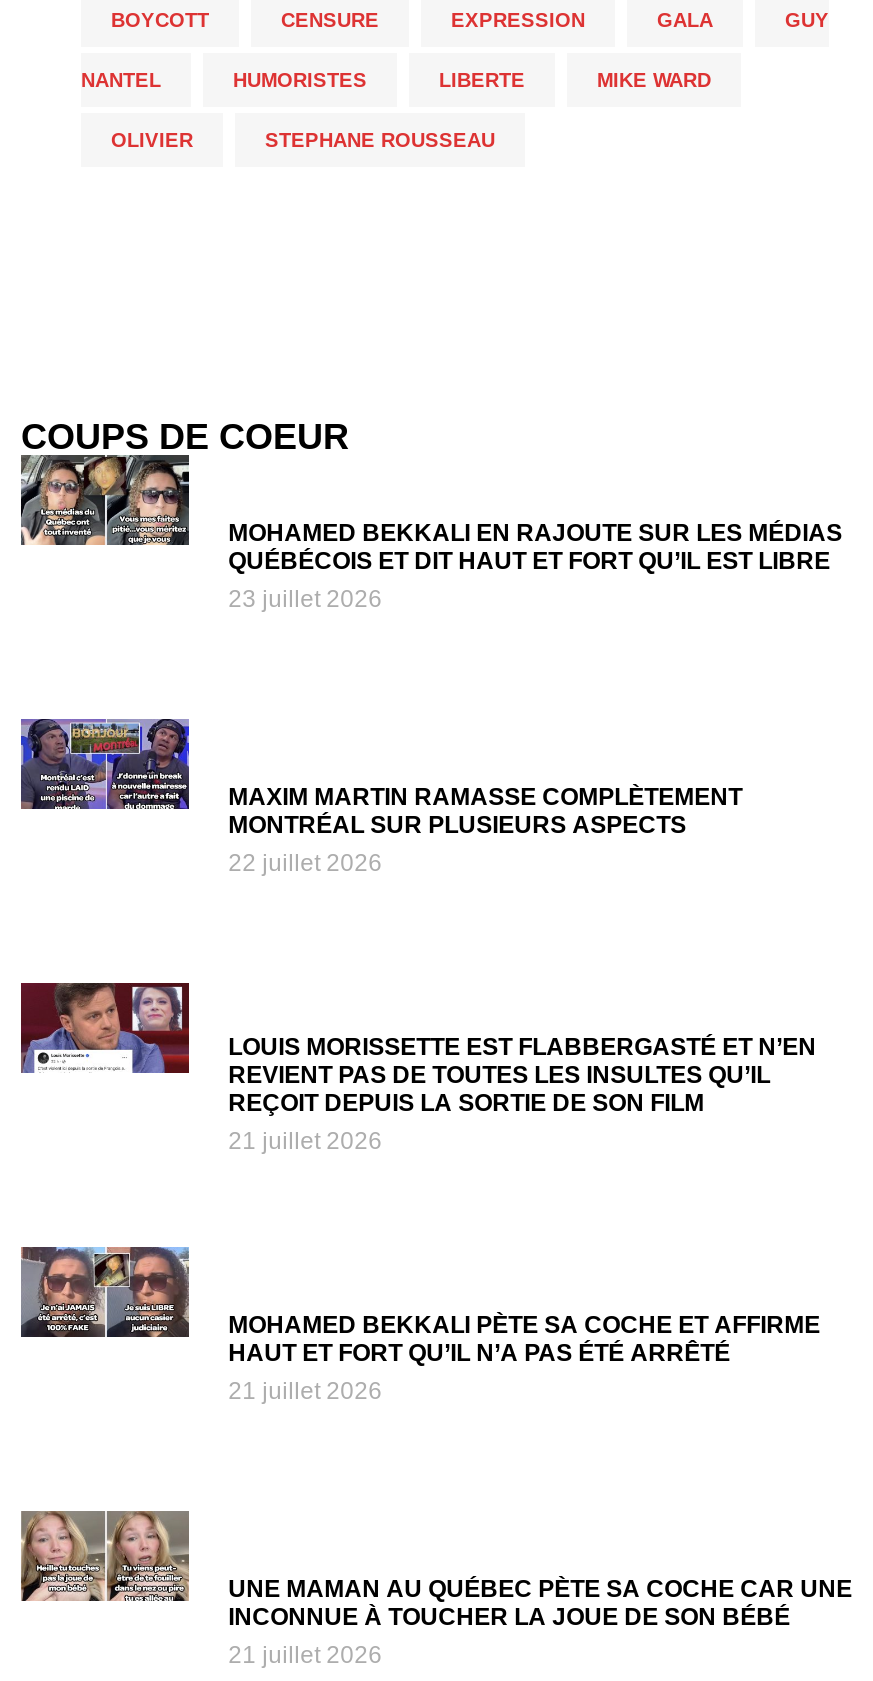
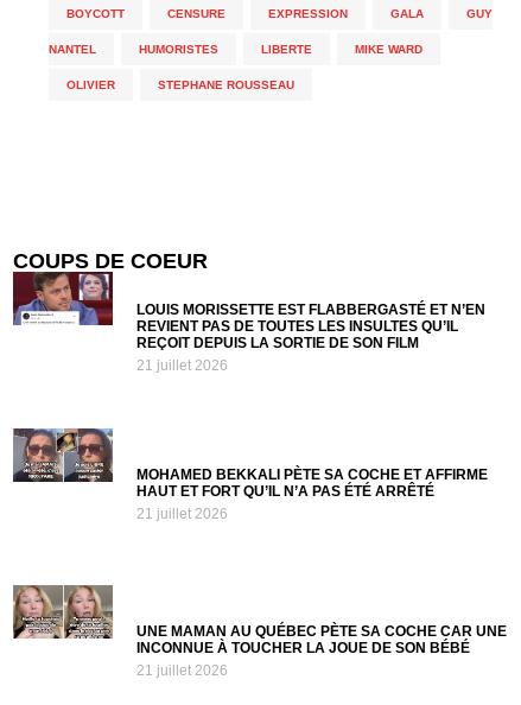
- [image]
- MOHAMED BEKKALI EN RAJOUTE SUR LES MÉDIAS
- QUÉBÉCOIS ET DIT HAUT ET FORT QU’IL EST LIBRE
- 23 juillet 2026

- [image]
- MAXIM MARTIN RAMASSE COMPLÈTEMENT
- MONTRÉAL SUR PLUSIEURS ASPECTS
- 22 juillet 2026
